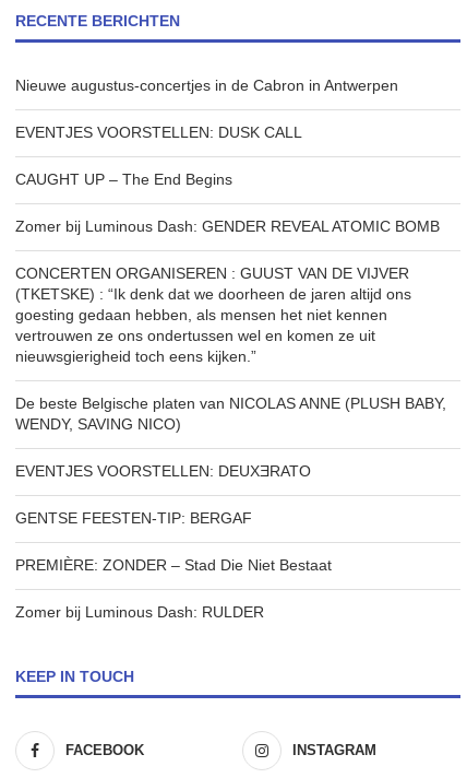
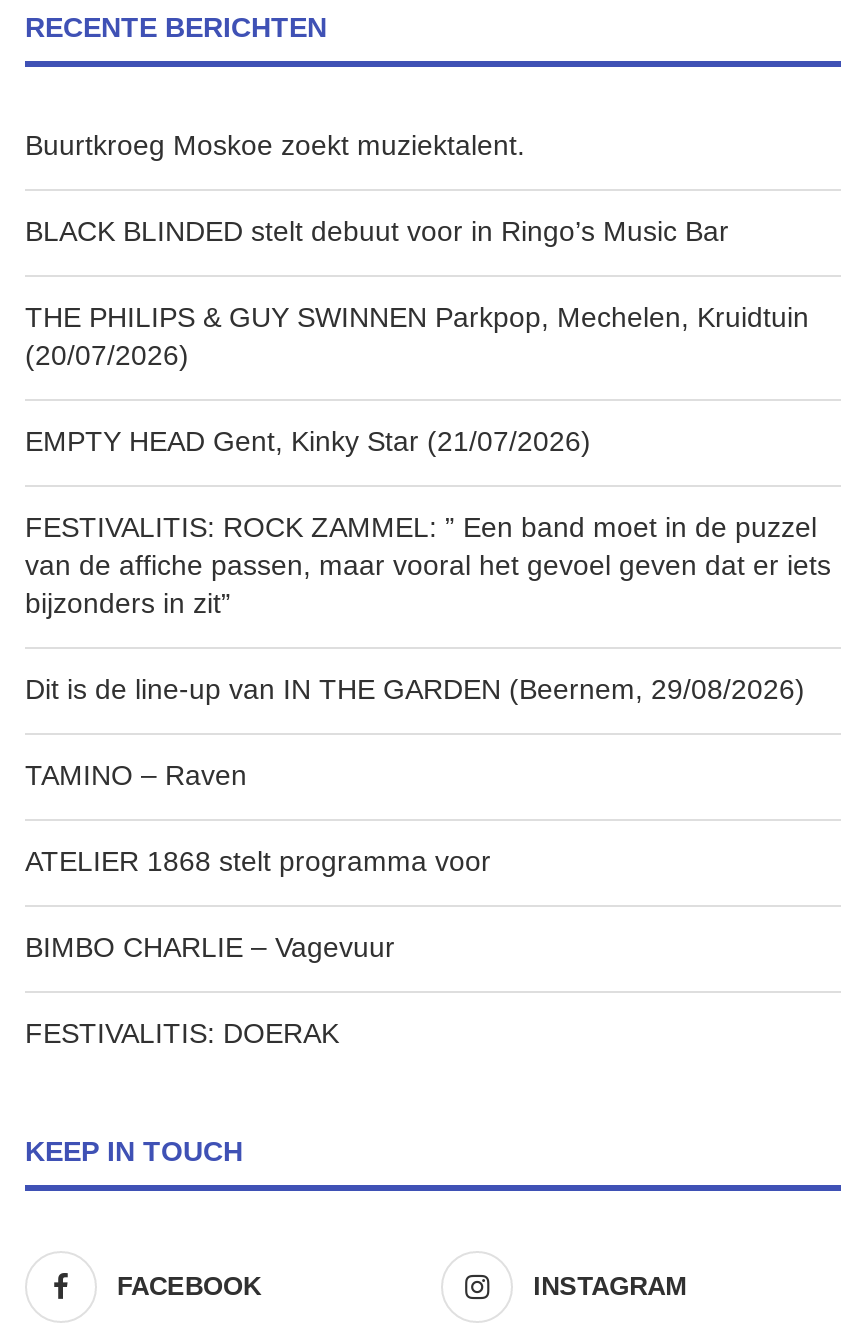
- Nieuwe augustus-concertjes in de Cabron in Antwerpen
+ Buurtkroeg Moskoe zoekt muziektalent.

- EVENTJES VOORSTELLEN: DUSK CALL
+ BLACK BLINDED stelt debuut voor in Ringo’s Music Bar

- CAUGHT UP – The End Begins
+ THE PHILIPS & GUY SWINNEN Parkpop, Mechelen, Kruidtuin
+ (20/07/2026)

- Zomer bij Luminous Dash: GENDER REVEAL ATOMIC BOMB
+ EMPTY HEAD Gent, Kinky Star (21/07/2026)

- CONCERTEN ORGANISEREN : GUUST VAN DE VIJVER
- (TKETSKE) : “Ik denk dat we doorheen de jaren altijd ons
- goesting gedaan hebben, als mensen het niet kennen
- vertrouwen ze ons ondertussen wel en komen ze uit
- nieuwsgierigheid toch eens kijken.”
+ FESTIVALITIS: ROCK ZAMMEL: ” Een band moet in de puzzel
+ van de affiche passen, maar vooral het gevoel geven dat er iets
+ bijzonders in zit”

- De beste Belgische platen van NICOLAS ANNE (PLUSH BABY,
- WENDY, SAVING NICO)
+ Dit is de line-up van IN THE GARDEN (Beernem, 29/08/2026)

- EVENTJES VOORSTELLEN: DEUXƎRATO
+ TAMINO – Raven

- GENTSE FEESTEN-TIP: BERGAF
+ ATELIER 1868 stelt programma voor

- PREMIÈRE: ZONDER – Stad Die Niet Bestaat
+ BIMBO CHARLIE – Vagevuur

- Zomer bij Luminous Dash: RULDER
+ FESTIVALITIS: DOERAK
